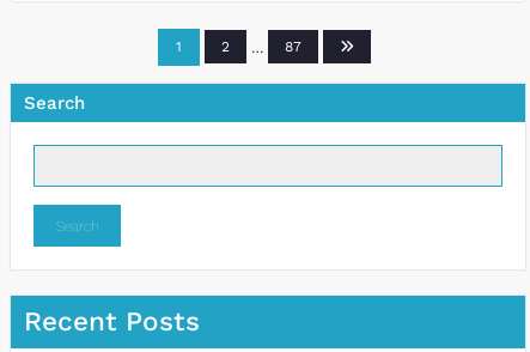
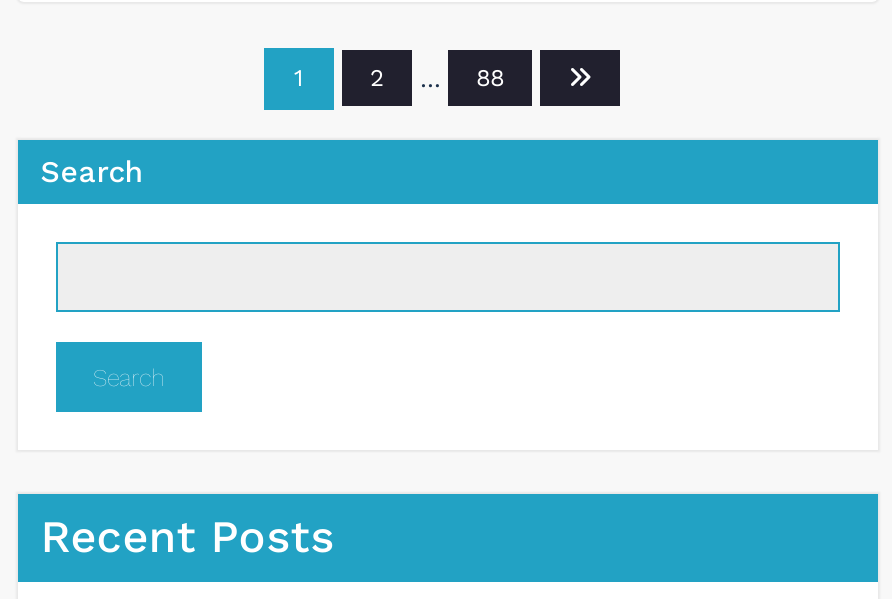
- 87
+ 88
